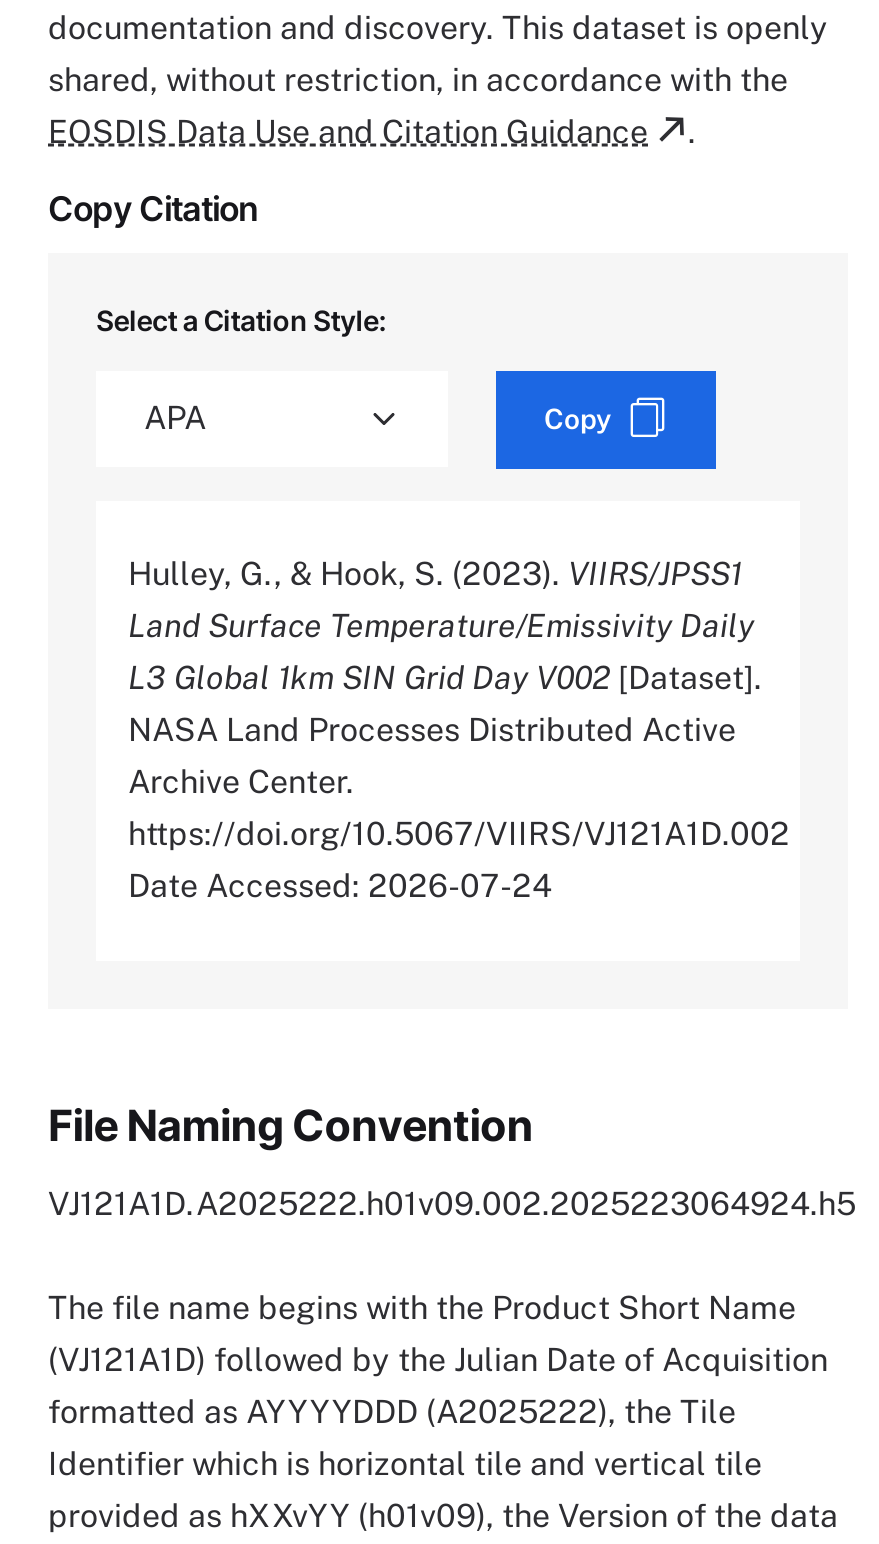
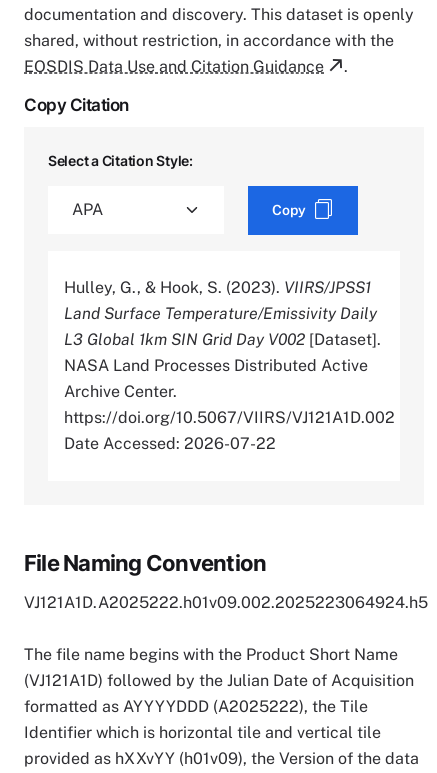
- Date Accessed: 2026-07-24
+ Date Accessed: 2026-07-22
